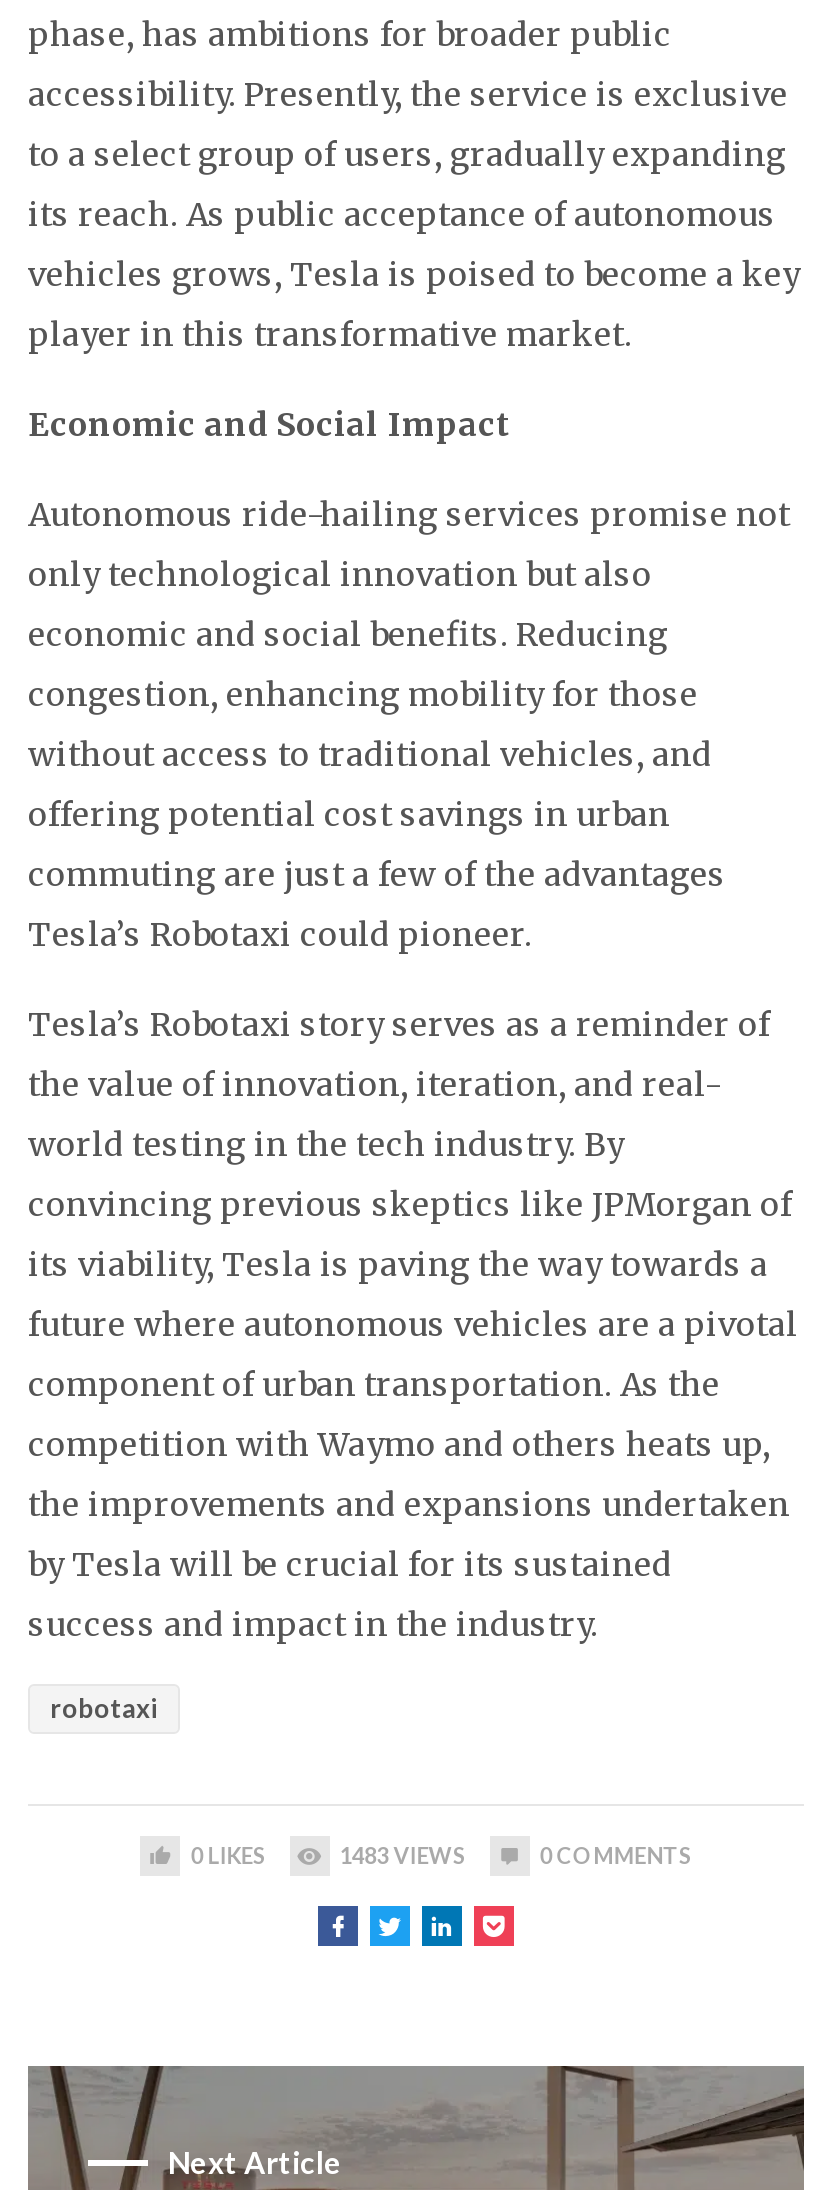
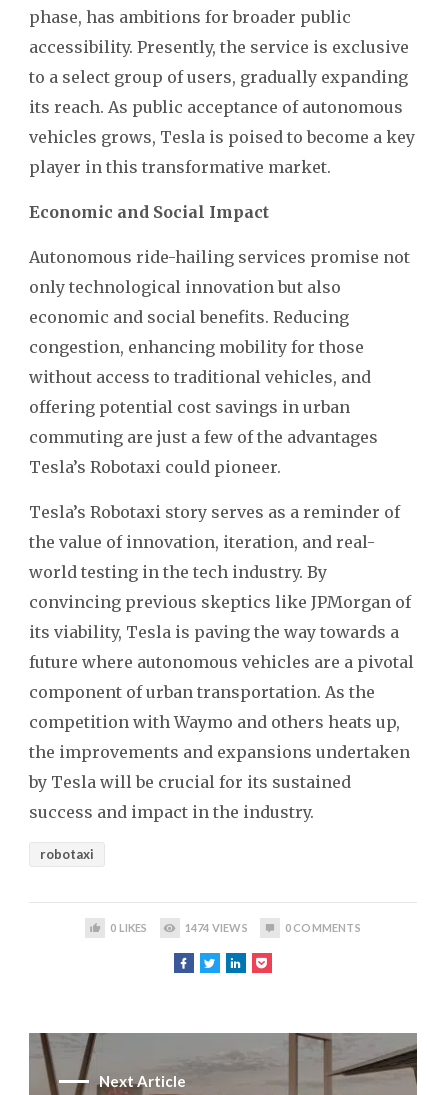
- 1483 VIEWS
+ 1474 VIEWS
